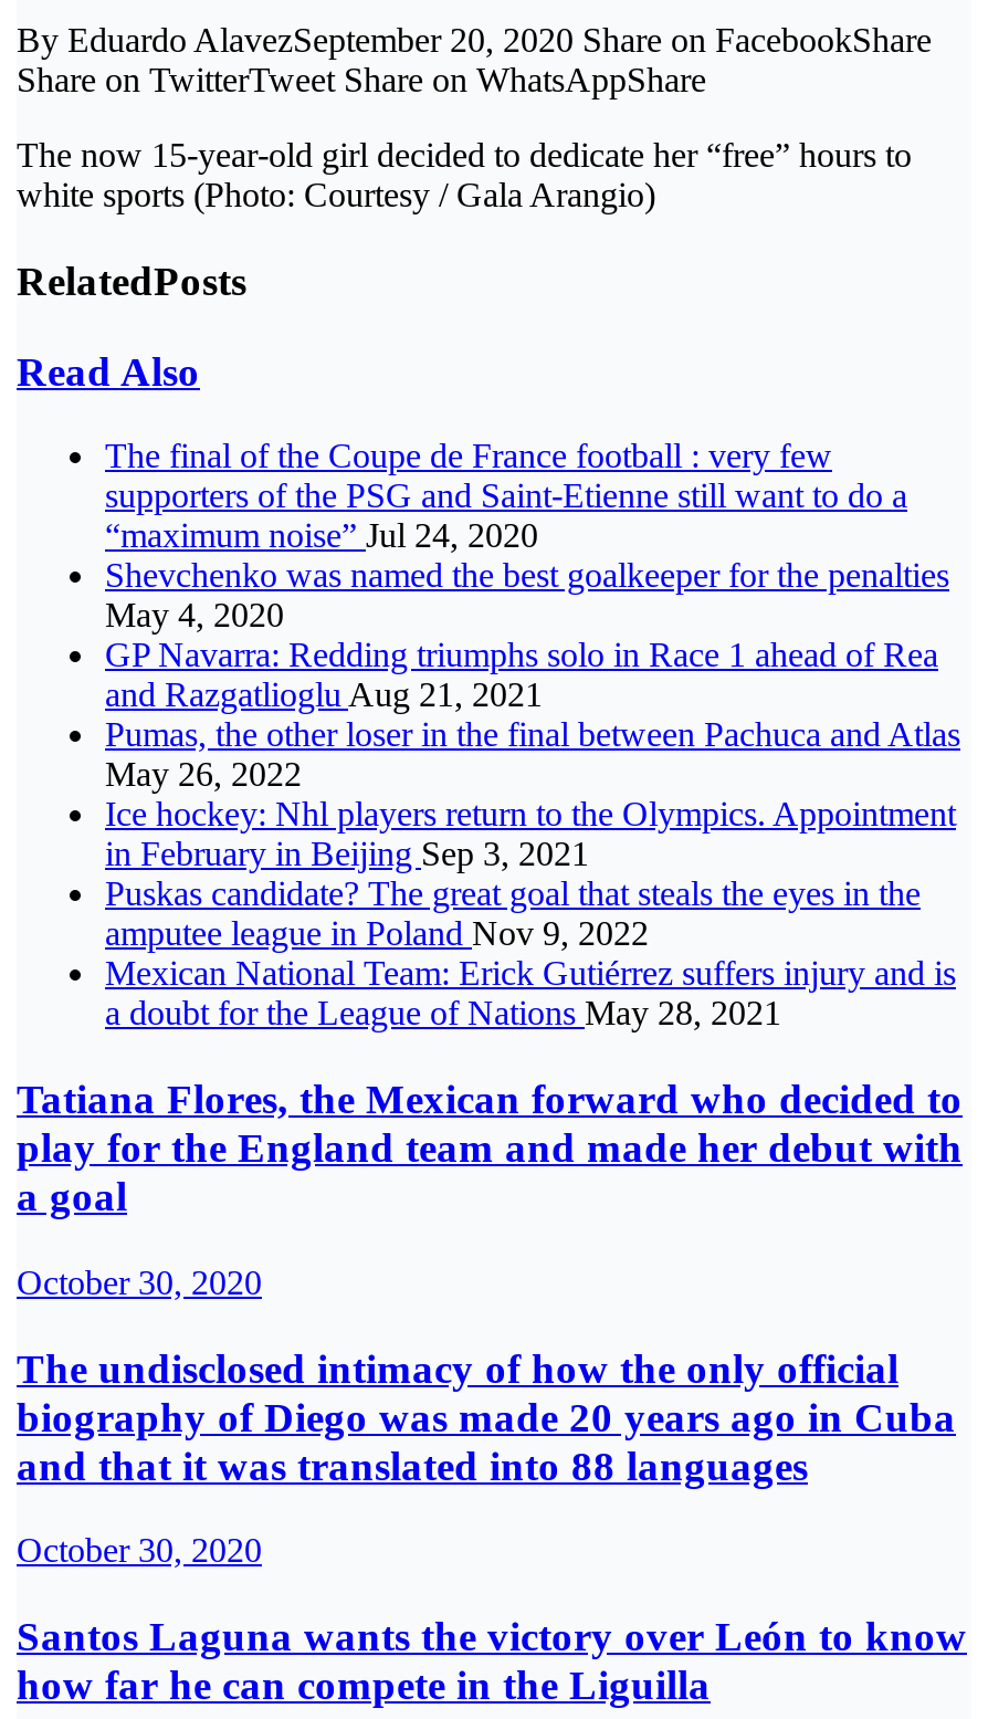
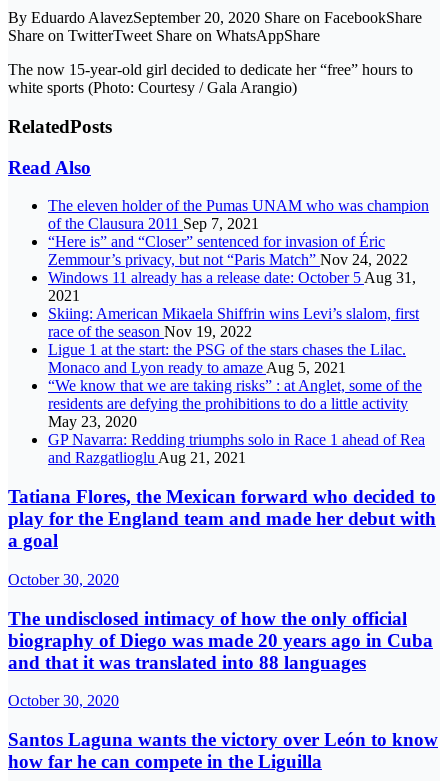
- The final of the Coupe de France football : very few
- supporters of the PSG and Saint-Etienne still want to do a
- “maximum noise” Jul 24, 2020
- Shevchenko was named the best goalkeeper for the penalties
- May 4, 2020
+ The eleven holder of the Pumas UNAM who was champion
+ of the Clausura 2011 Sep 7, 2021
+ “Here is” and “Closer” sentenced for invasion of Éric
+ Zemmour’s privacy, but not “Paris Match” Nov 24, 2022
+ Windows 11 already has a release date: October 5 Aug 31,
+ 2021
+ Skiing: American Mikaela Shiffrin wins Levi’s slalom, first
+ race of the season Nov 19, 2022
+ Ligue 1 at the start: the PSG of the stars chases the Lilac.
+ Monaco and Lyon ready to amaze Aug 5, 2021
+ “We know that we are taking risks” : at Anglet, some of the
+ residents are defying the prohibitions to do a little activity
+ May 23, 2020

moved down: GP Navarra: Redding triumphs solo in Race 1 ahead of Rea | and Razgatlioglu Aug 21, 2021

- Pumas, the other loser in the final between Pachuca and Atlas
- May 26, 2022
- Ice hockey: Nhl players return to the Olympics. Appointment
- in February in Beijing Sep 3, 2021
- Puskas candidate? The great goal that steals the eyes in the
- amputee league in Poland Nov 9, 2022
- Mexican National Team: Erick Gutiérrez suffers injury and is
- a doubt for the League of Nations May 28, 2021
